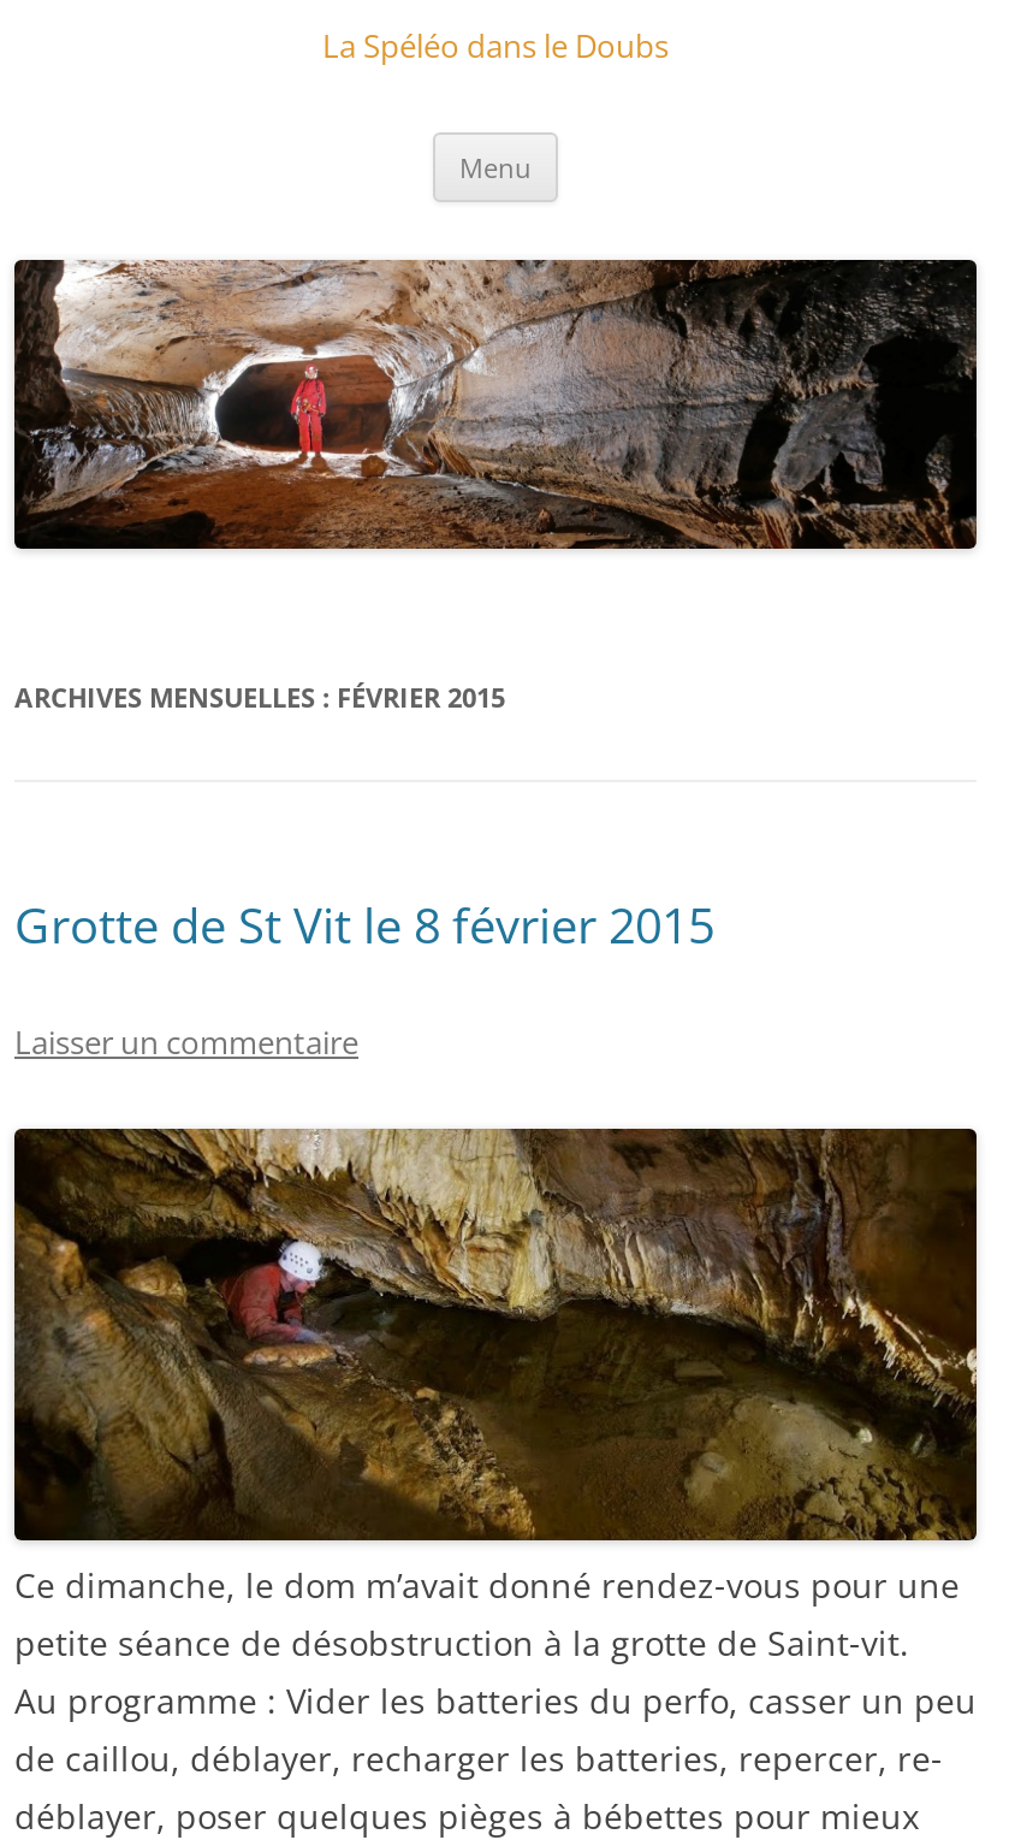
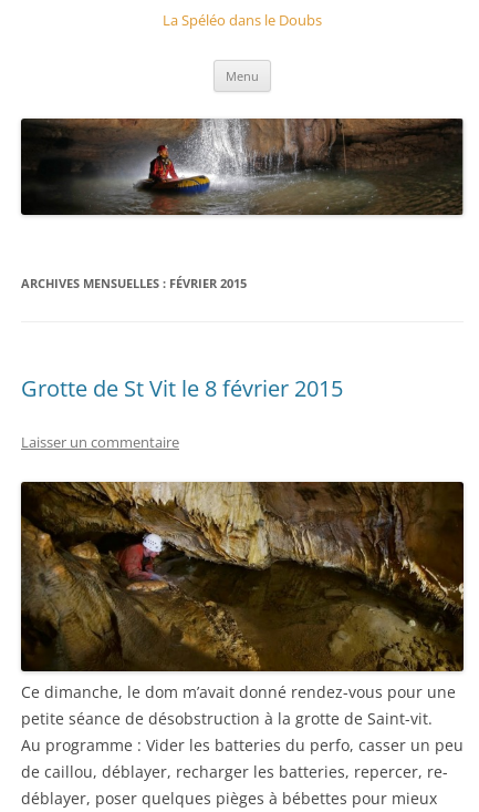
- [image]
+ [image]
